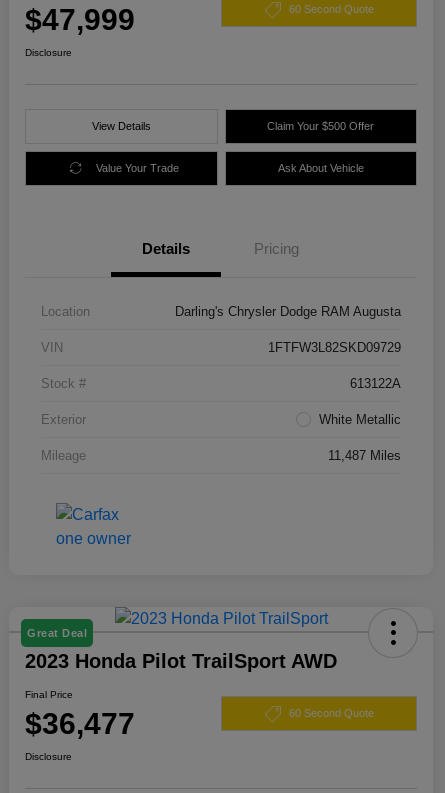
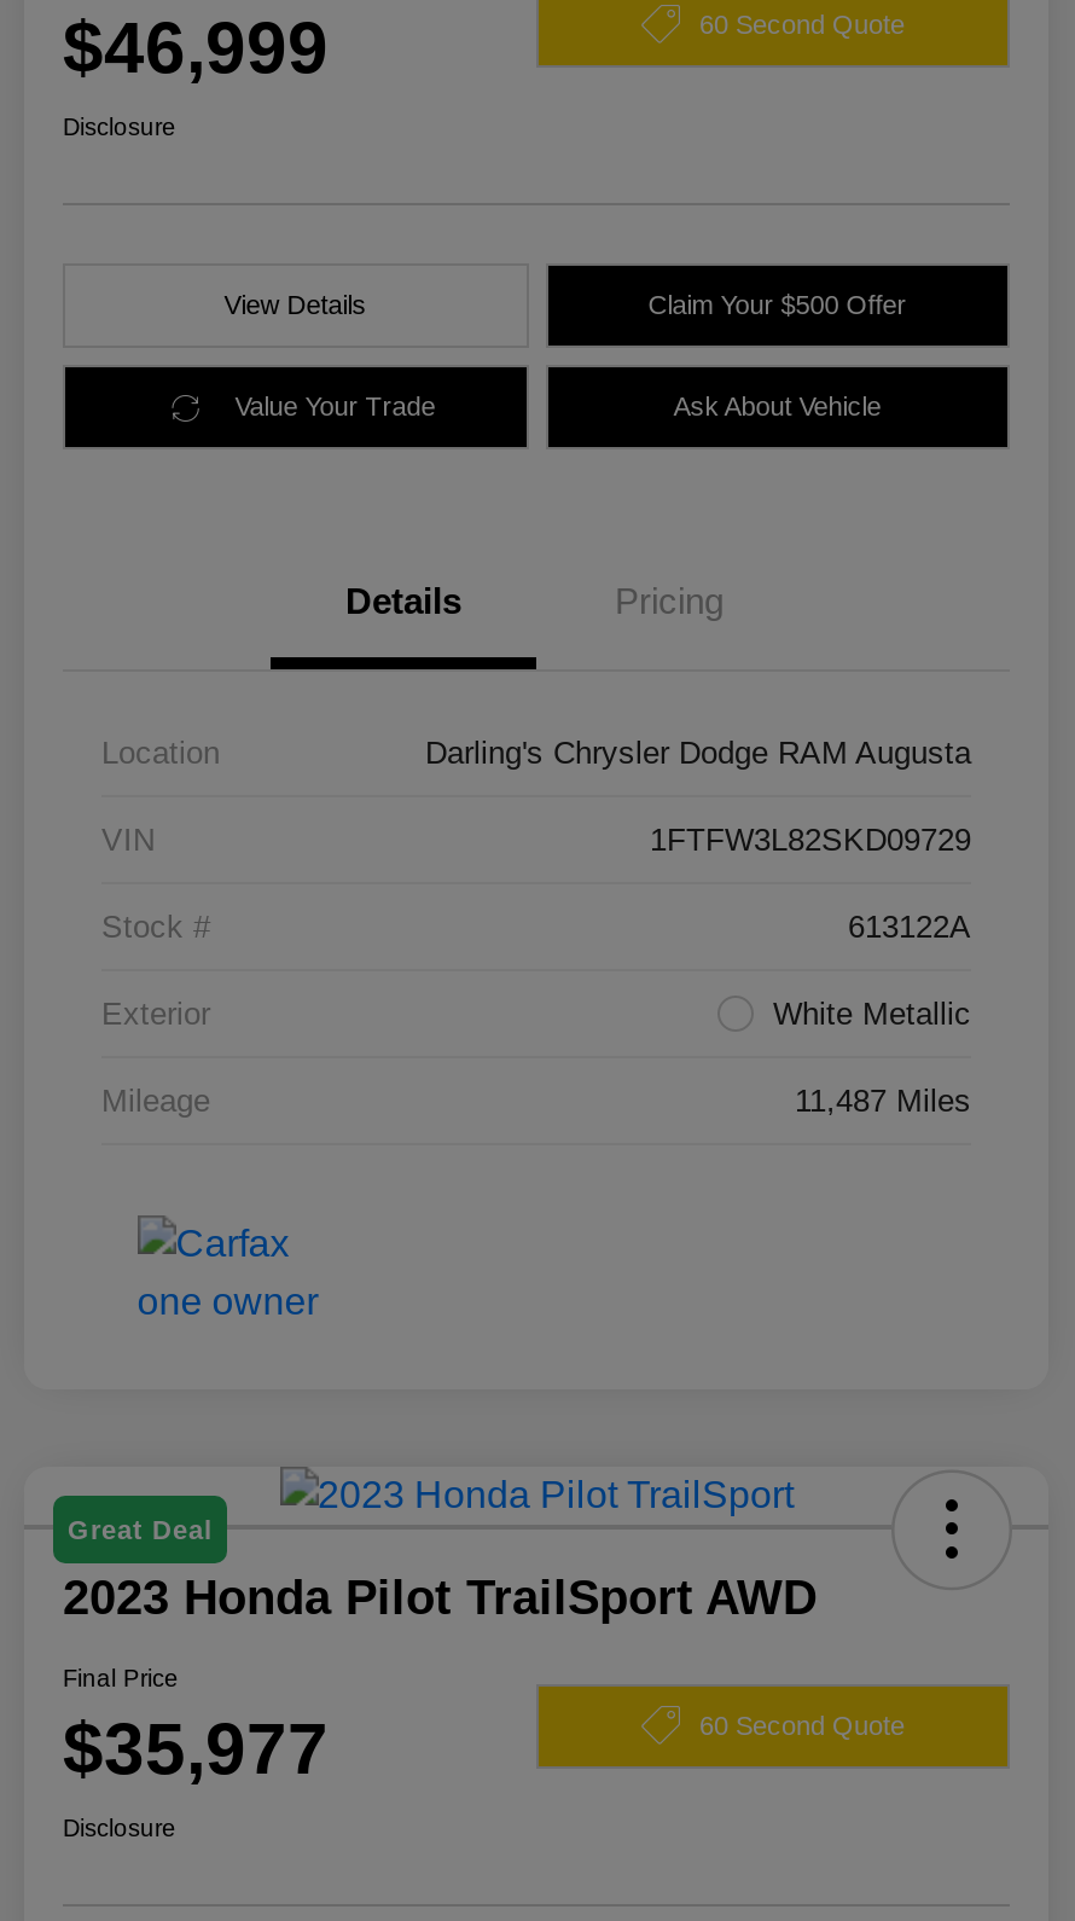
- $47,999
+ $46,999

- $36,477
+ $35,977
